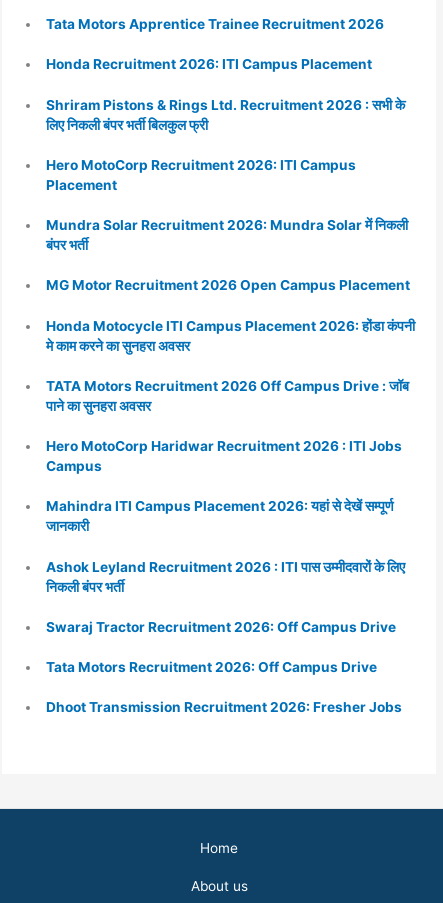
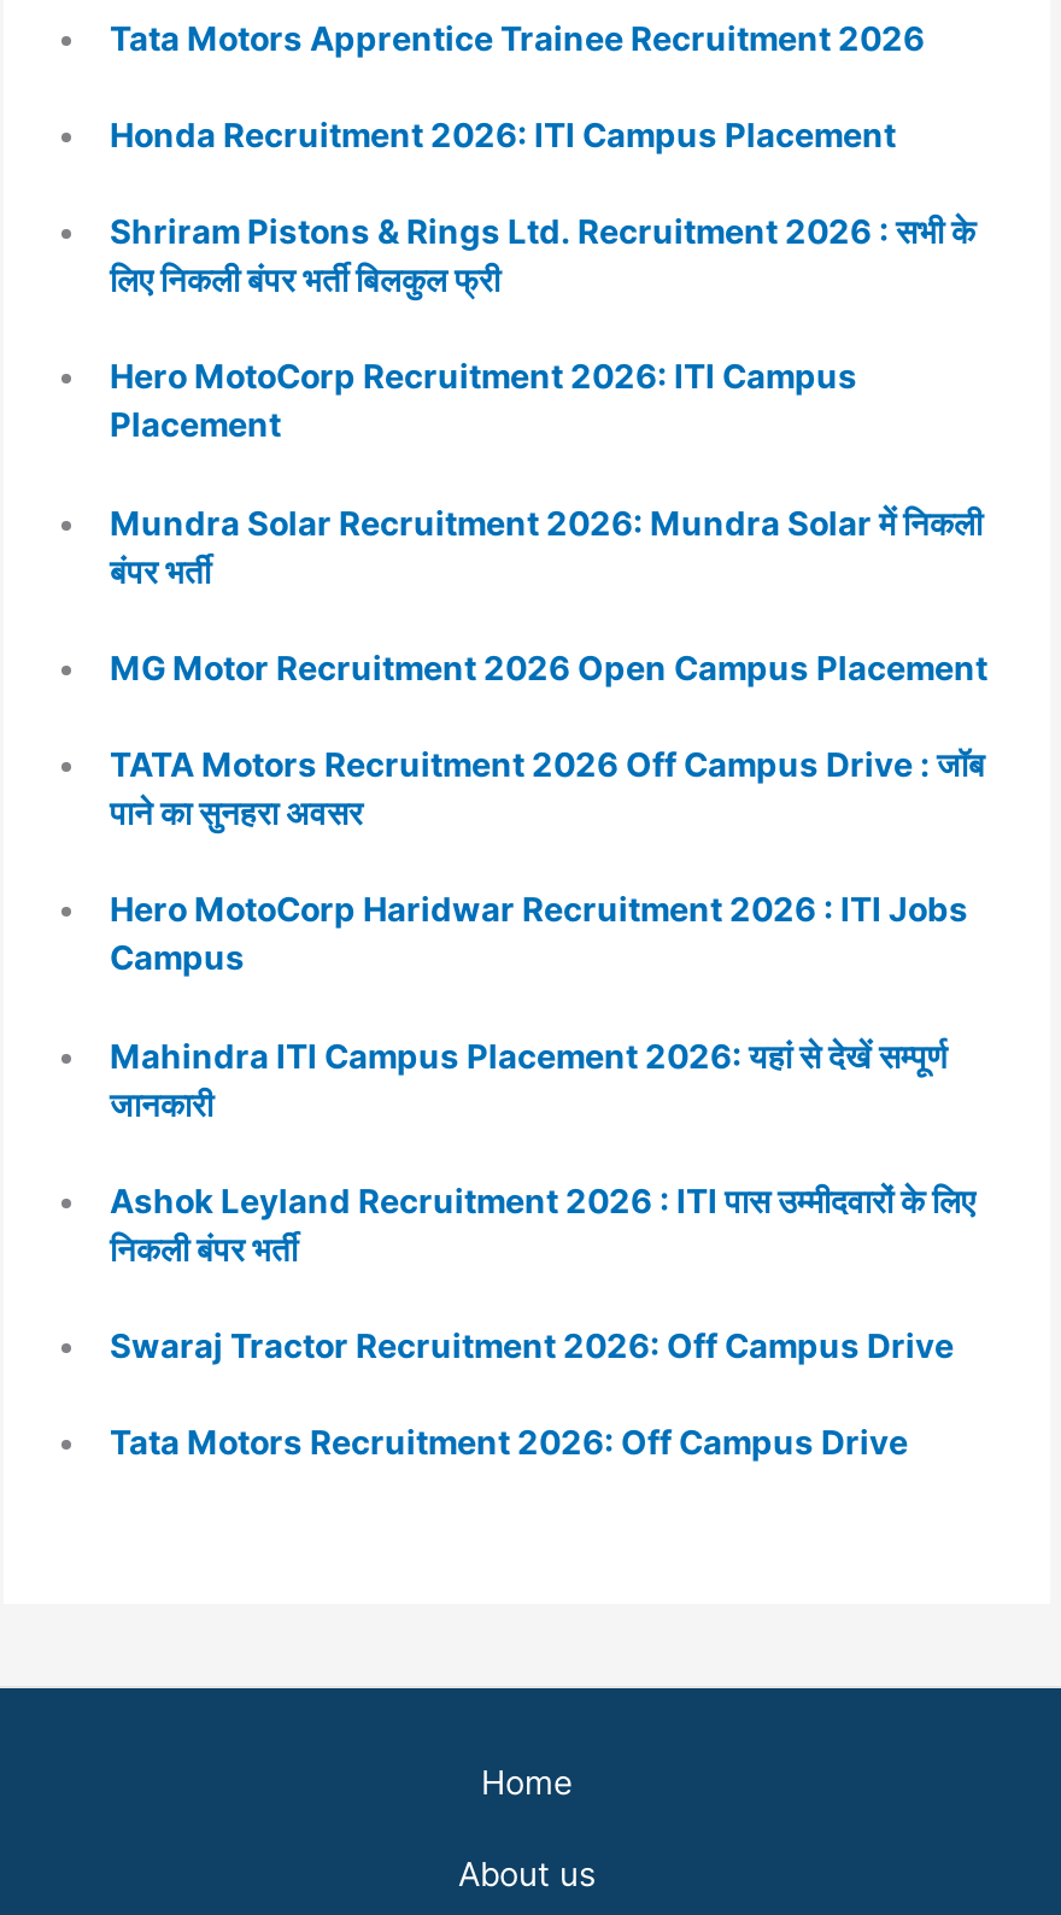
- Honda Motocycle ITI Campus Placement 2026: होंडा कंपनी
- मे काम करने का सुनहरा अवसर

- Dhoot Transmission Recruitment 2026: Fresher Jobs
